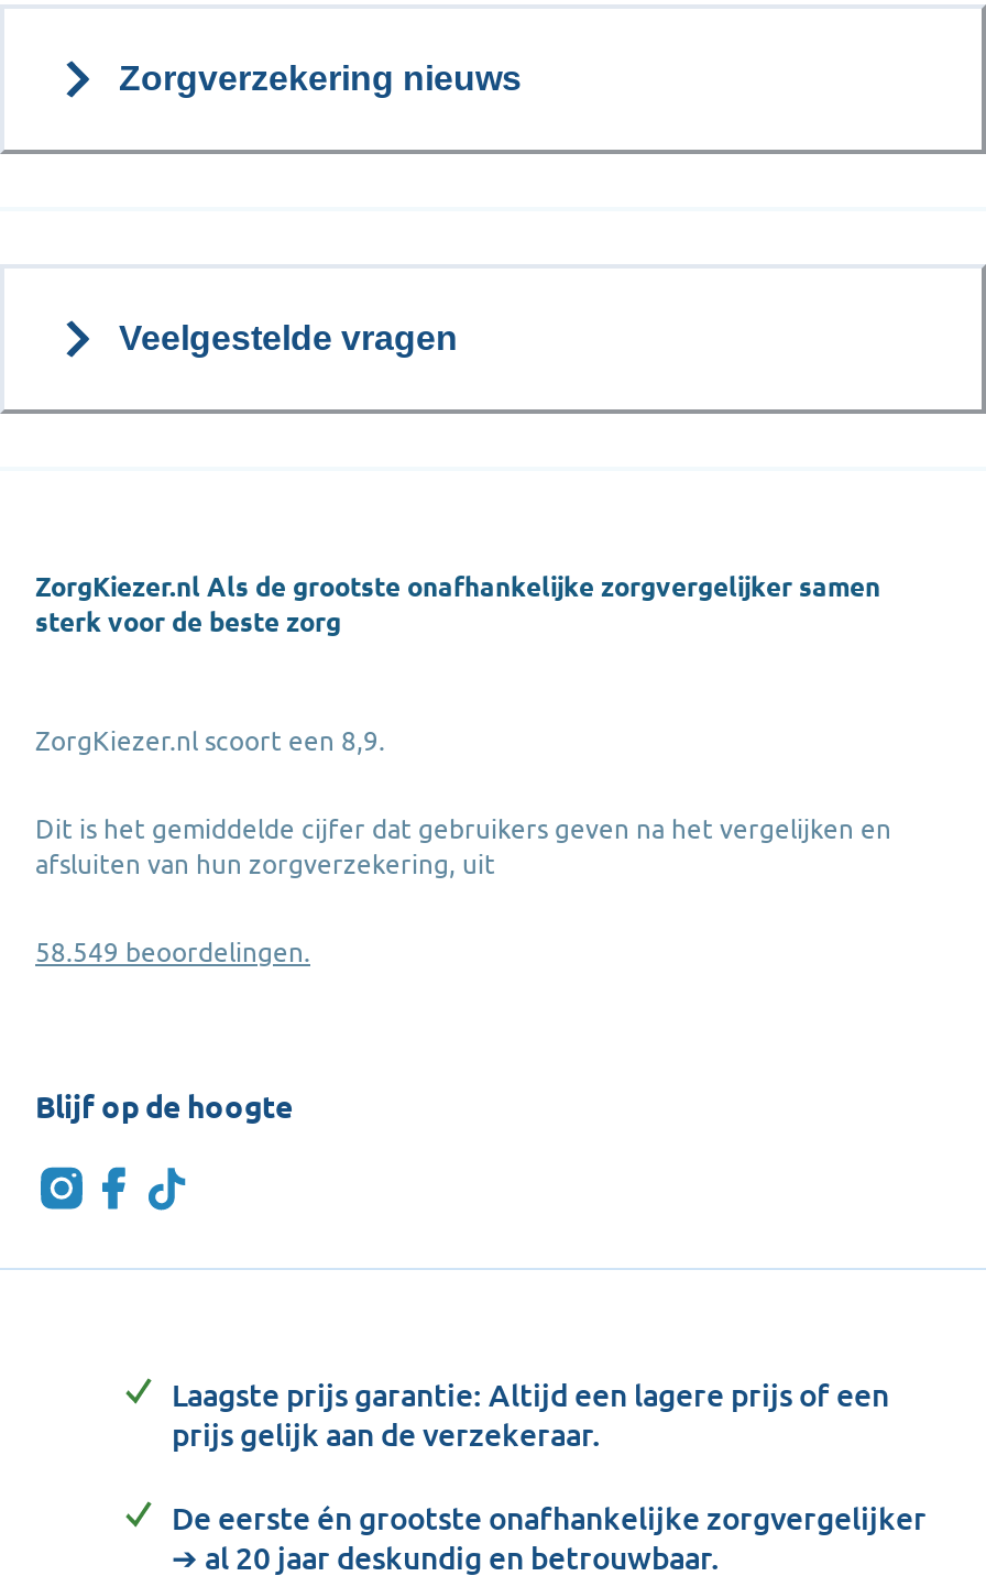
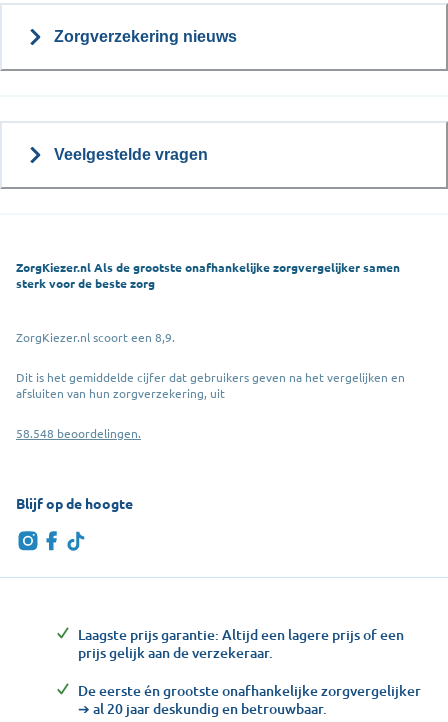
- 58.549 beoordelingen.
+ 58.548 beoordelingen.
